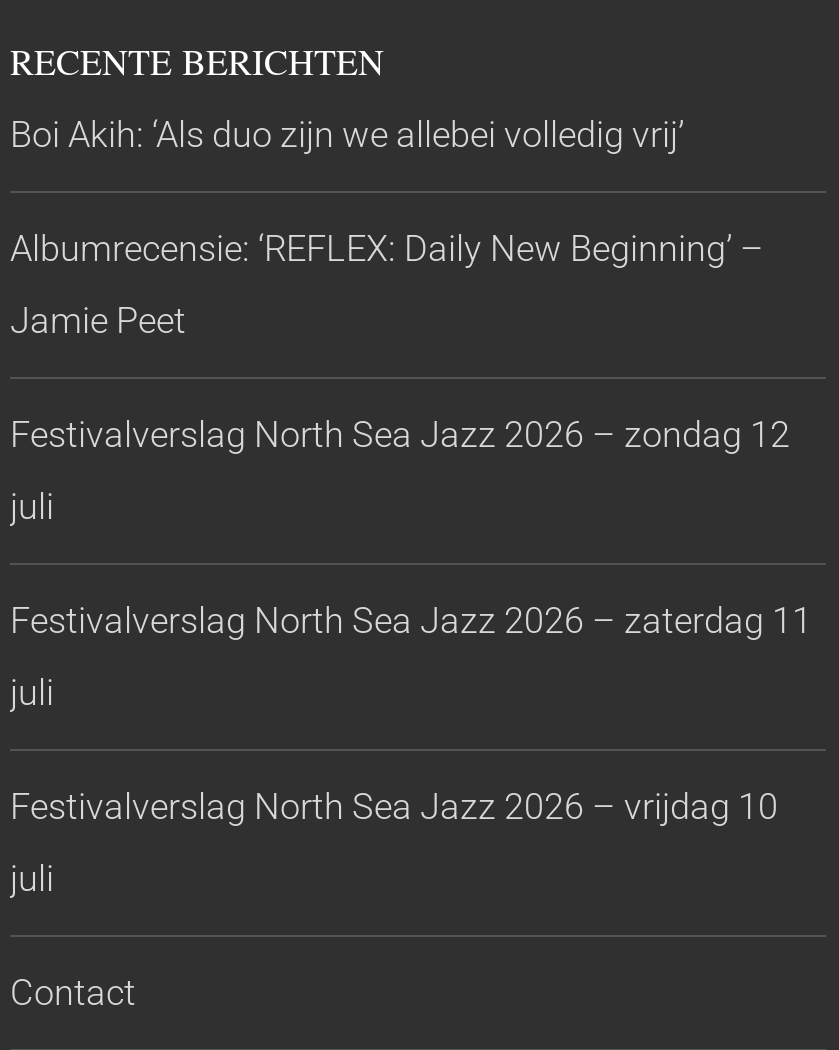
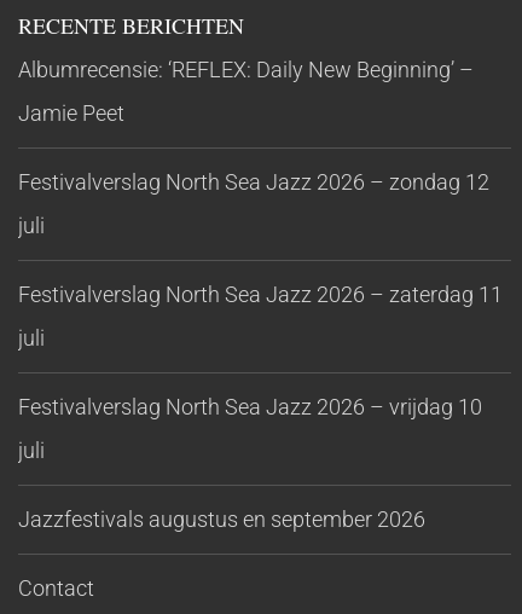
- Boi Akih: ‘Als duo zijn we allebei volledig vrij’

moved up: Albumrecensie: ‘REFLEX: Daily New Beginning’ – | Jamie Peet | Festivalverslag North Sea Jazz 2026 – zondag 12 | juli | Festivalverslag North Sea Jazz 2026 – zaterdag 11 | juli | Festivalverslag North Sea Jazz 2026 – vrijdag 10 | juli

+ Jazzfestivals augustus en september 2026
